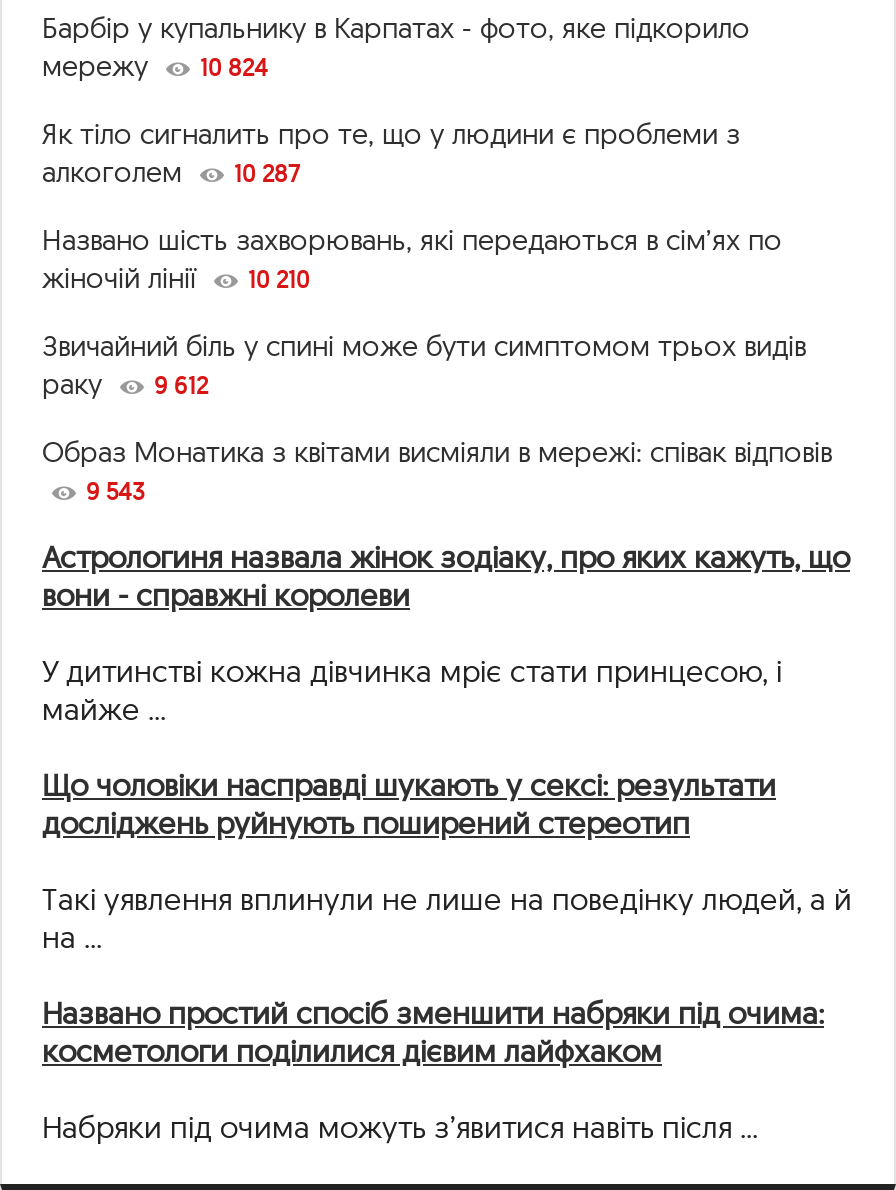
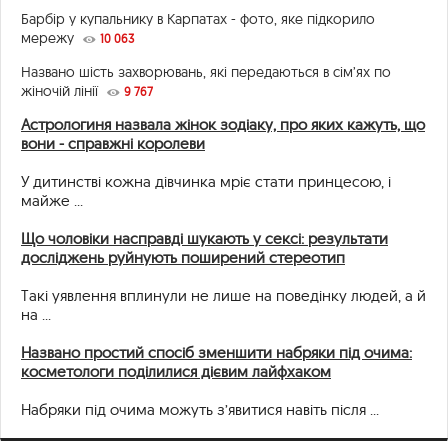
- 10 824
- Як тіло сигналить про те, що у людини є проблеми з
- алкоголем
- 10 287
+ 10 063

- 10 210
- Звичайний біль у спині може бути симптомом трьох видів
- раку
- 9 612
- Образ Монатика з квітами висміяли в мережі: співак відповів
- 9 543
+ 9 767
